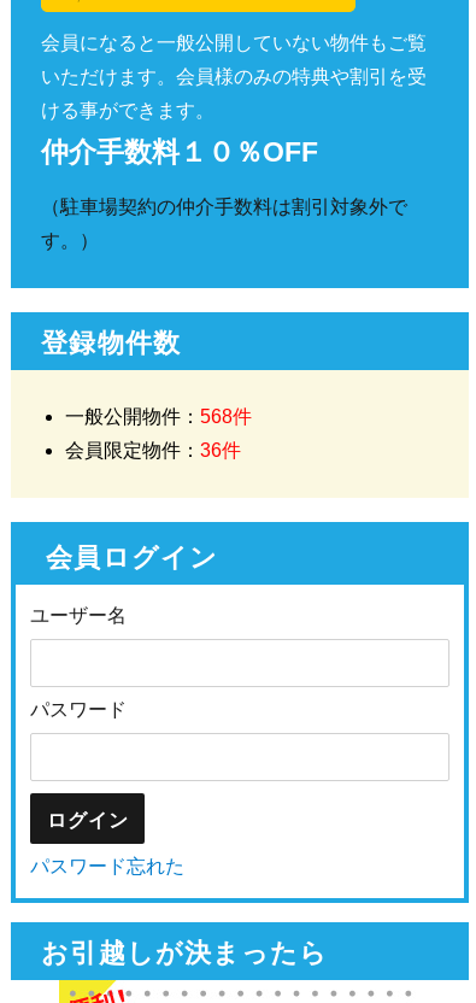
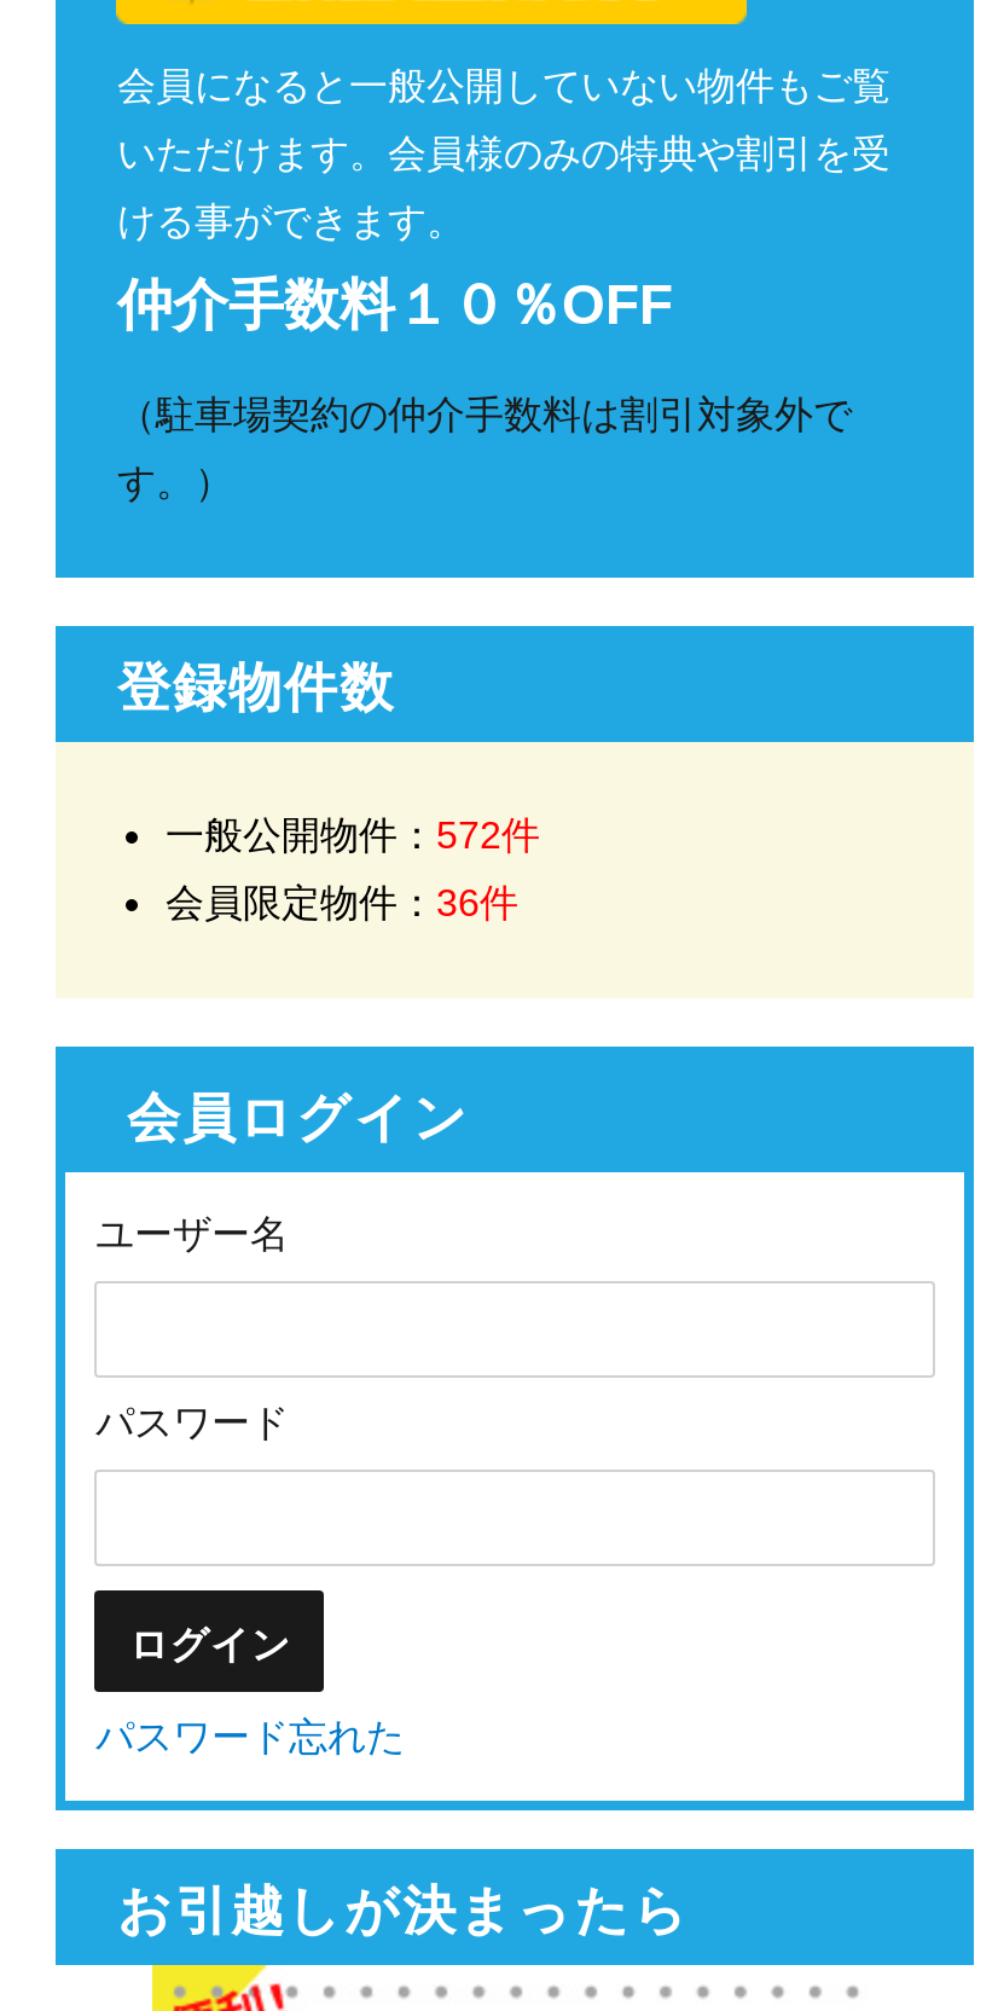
- 一般公開物件：568件
+ 一般公開物件：572件
